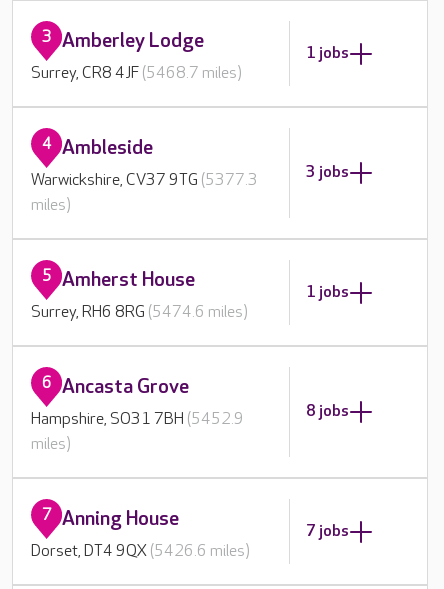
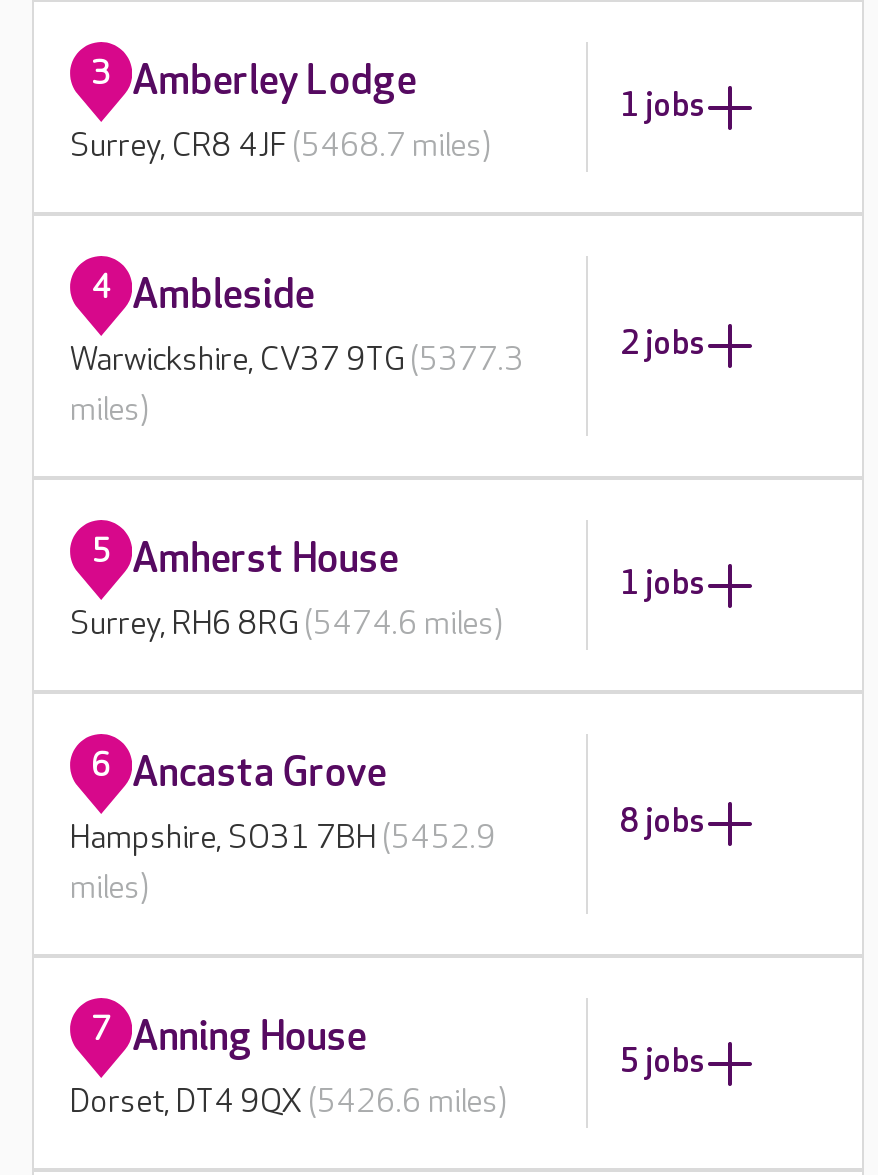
- 3 jobs
+ 2 jobs

- 7 jobs
+ 5 jobs
